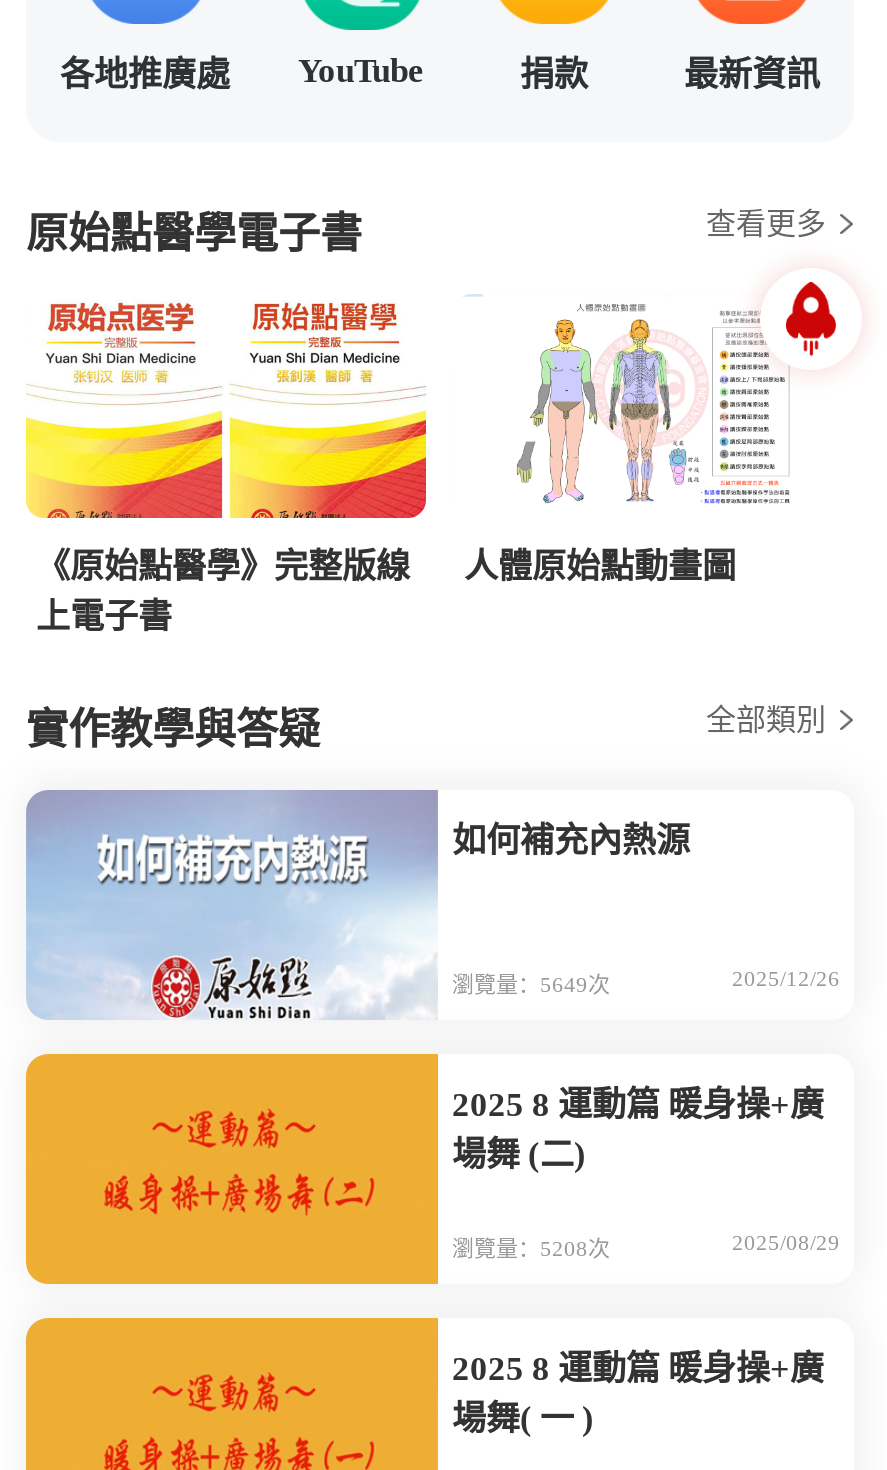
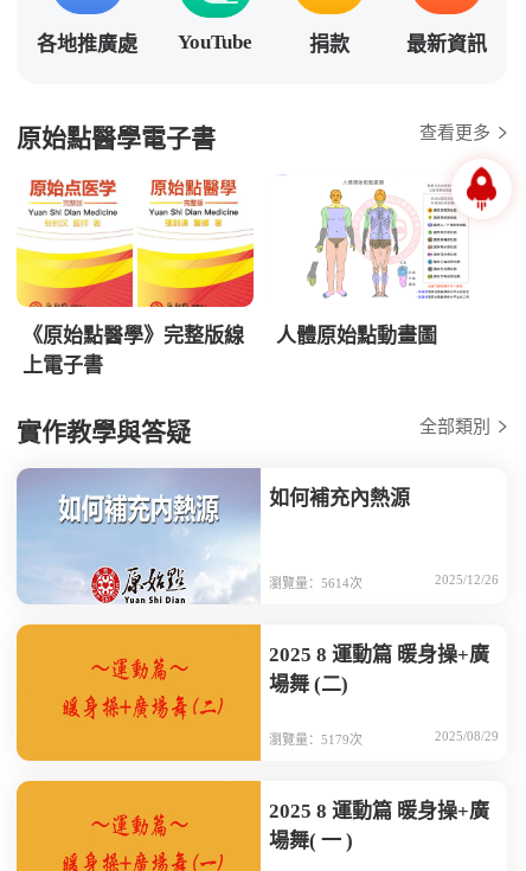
- 瀏覽量：5649次
+ 瀏覽量：5614次

- 瀏覽量：5208次
+ 瀏覽量：5179次
